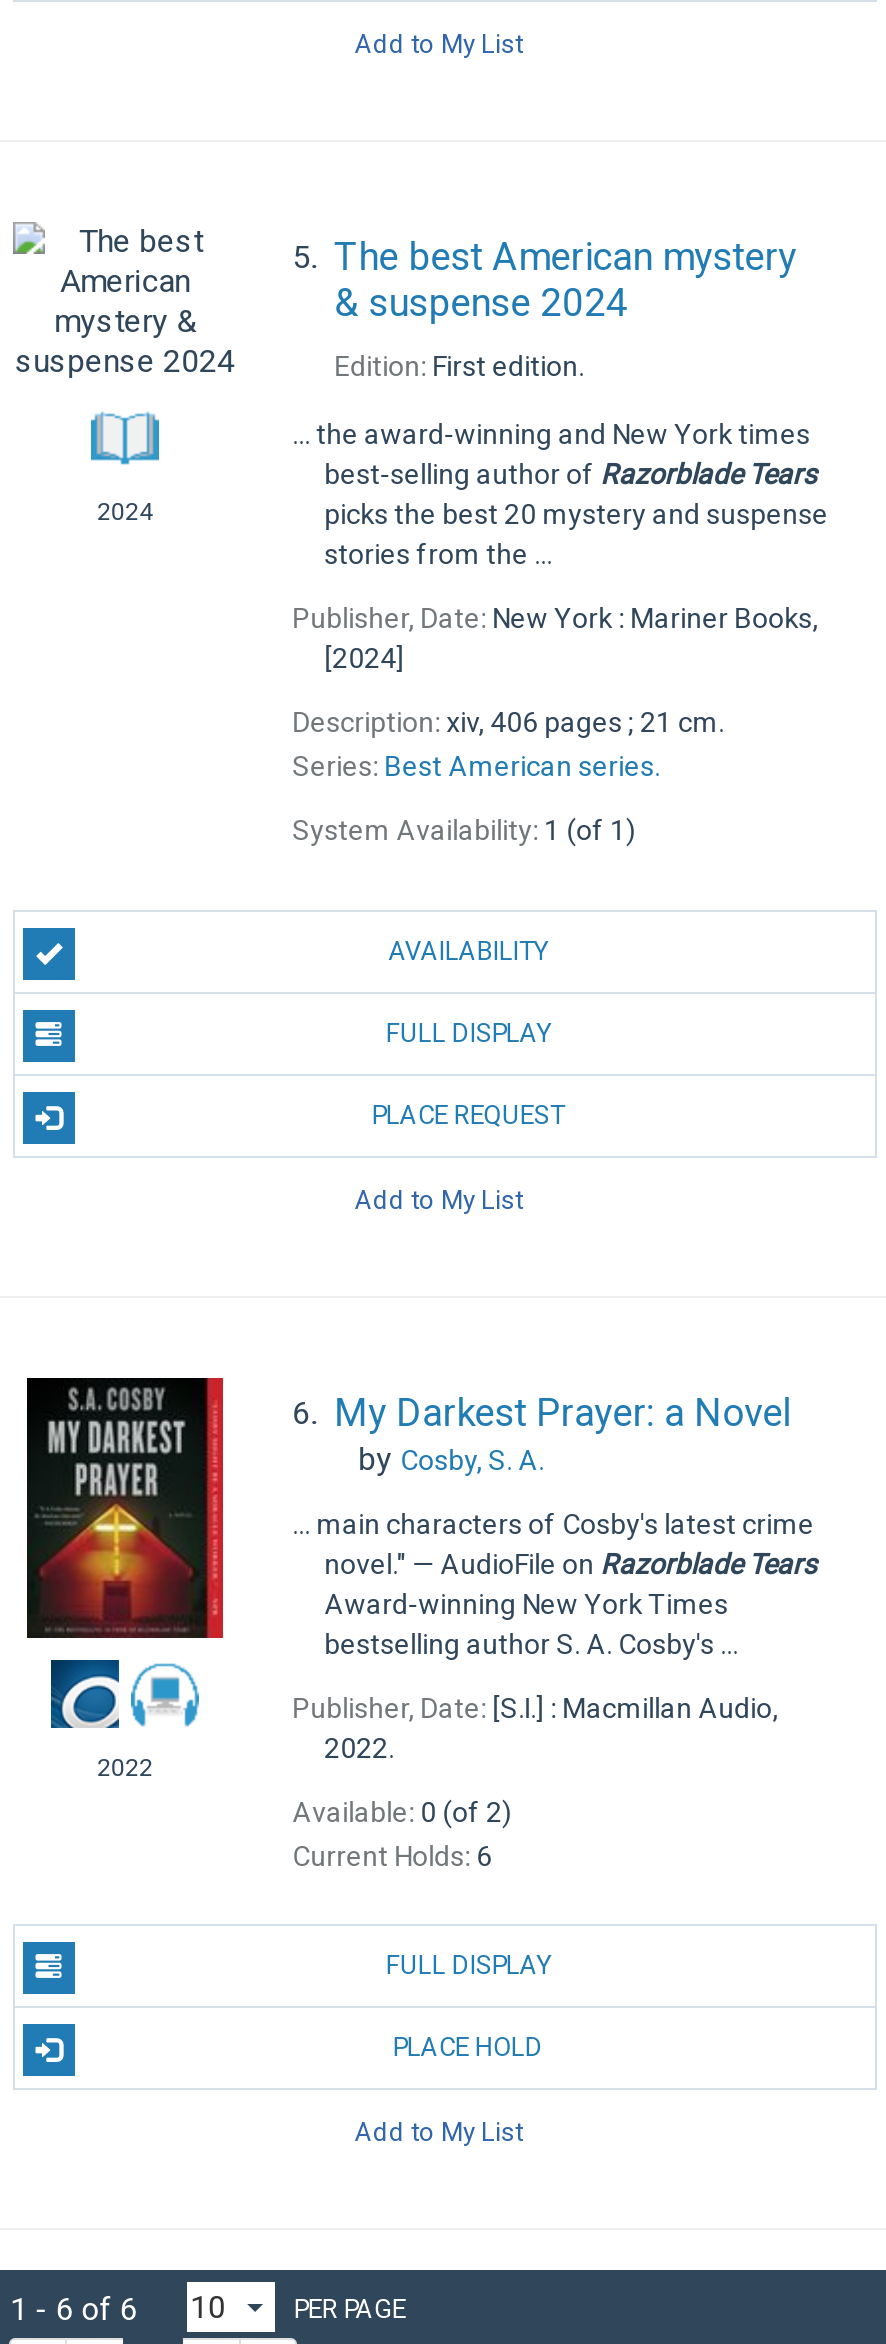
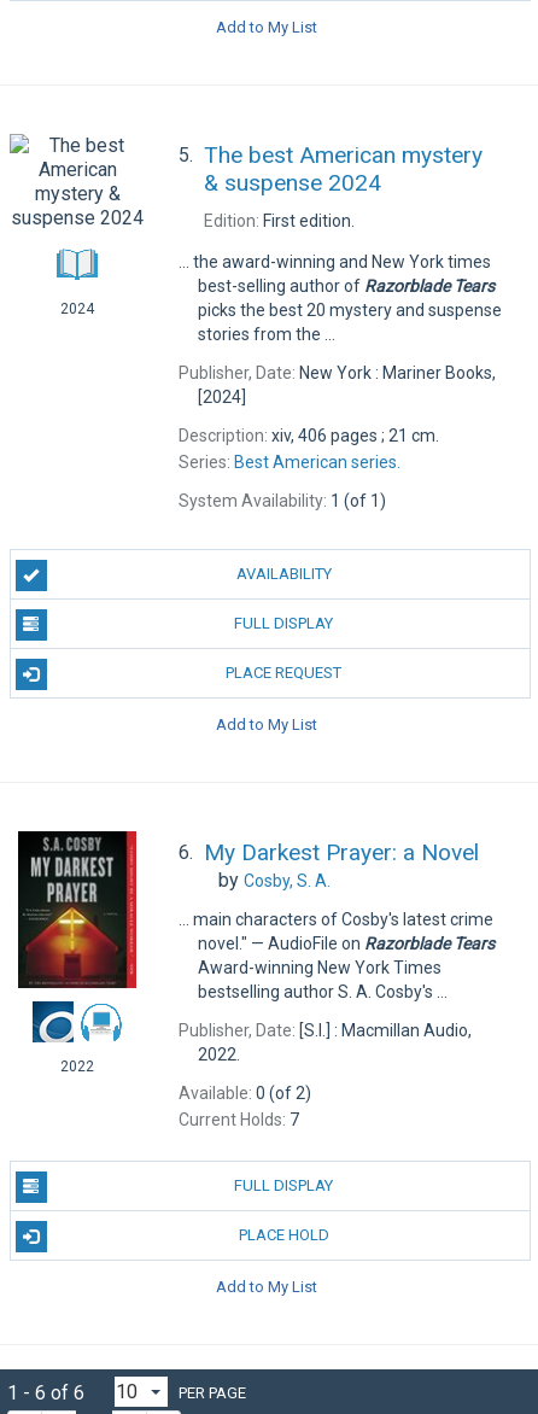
- Current Holds: 6
+ Current Holds: 7
